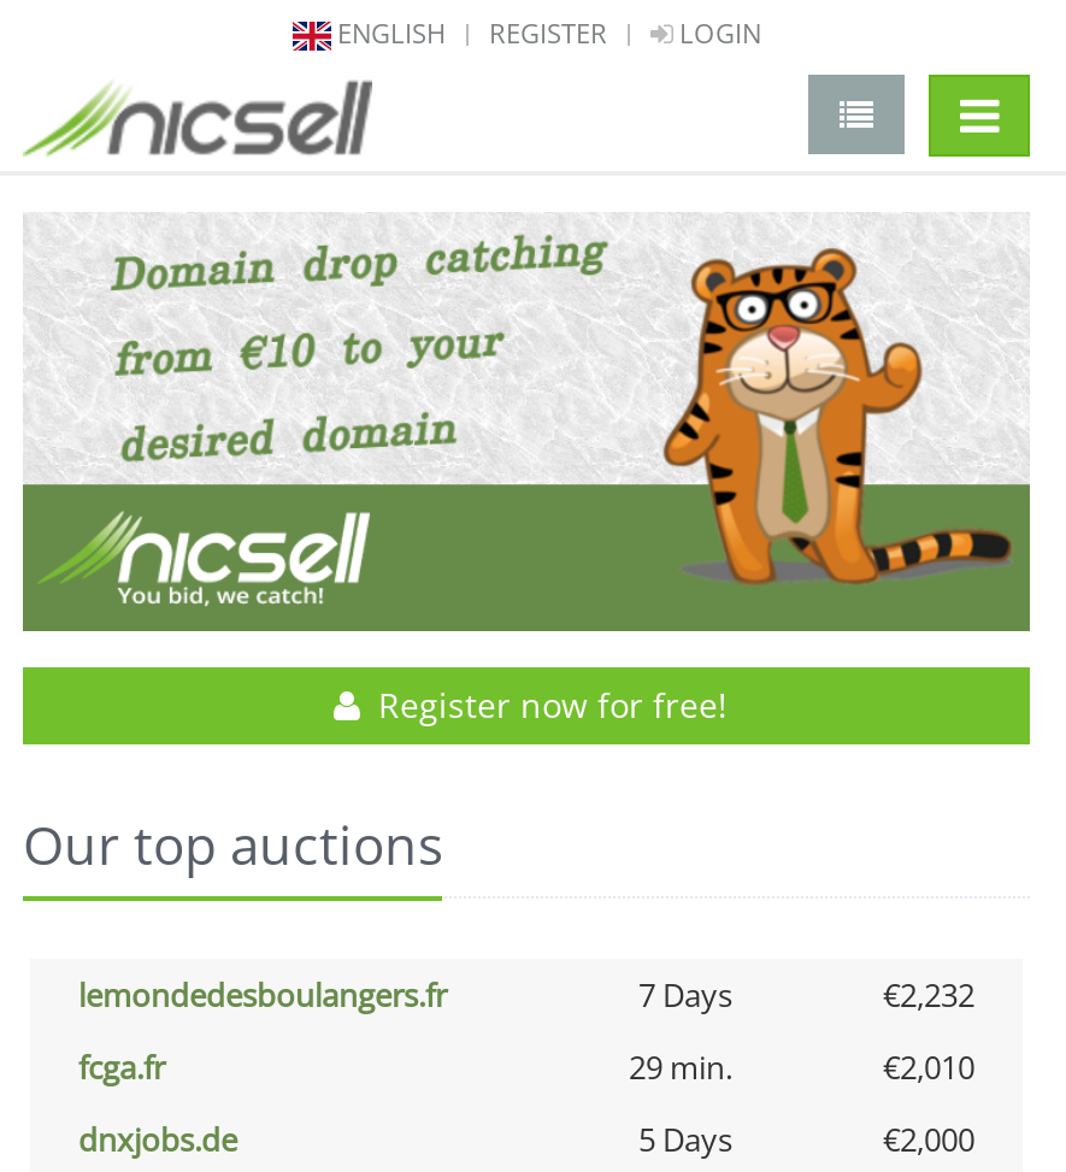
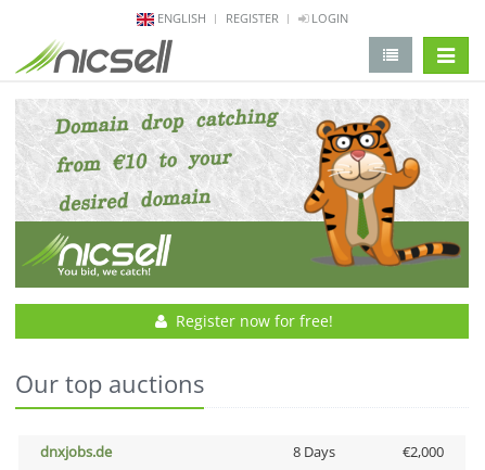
- lemondedesboulangers.fr
- 7 Days
- €2,232
- fcga.fr
- 29 min.
- €2,010

- 5 Days
+ 8 Days
